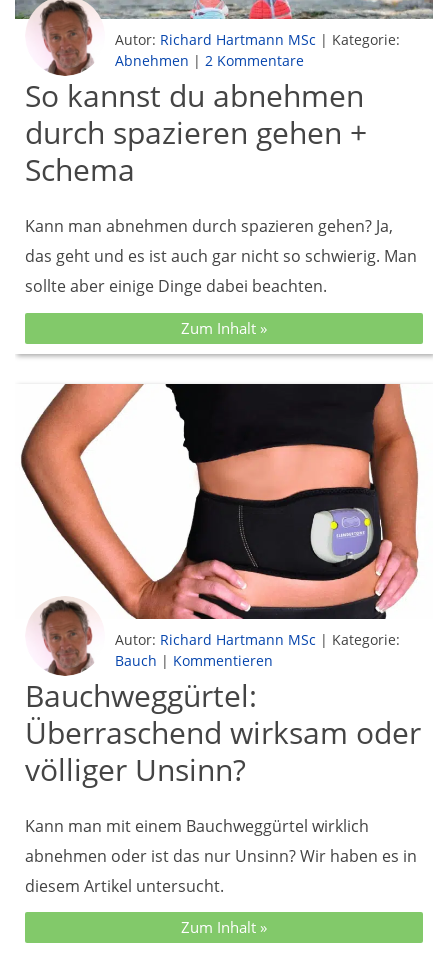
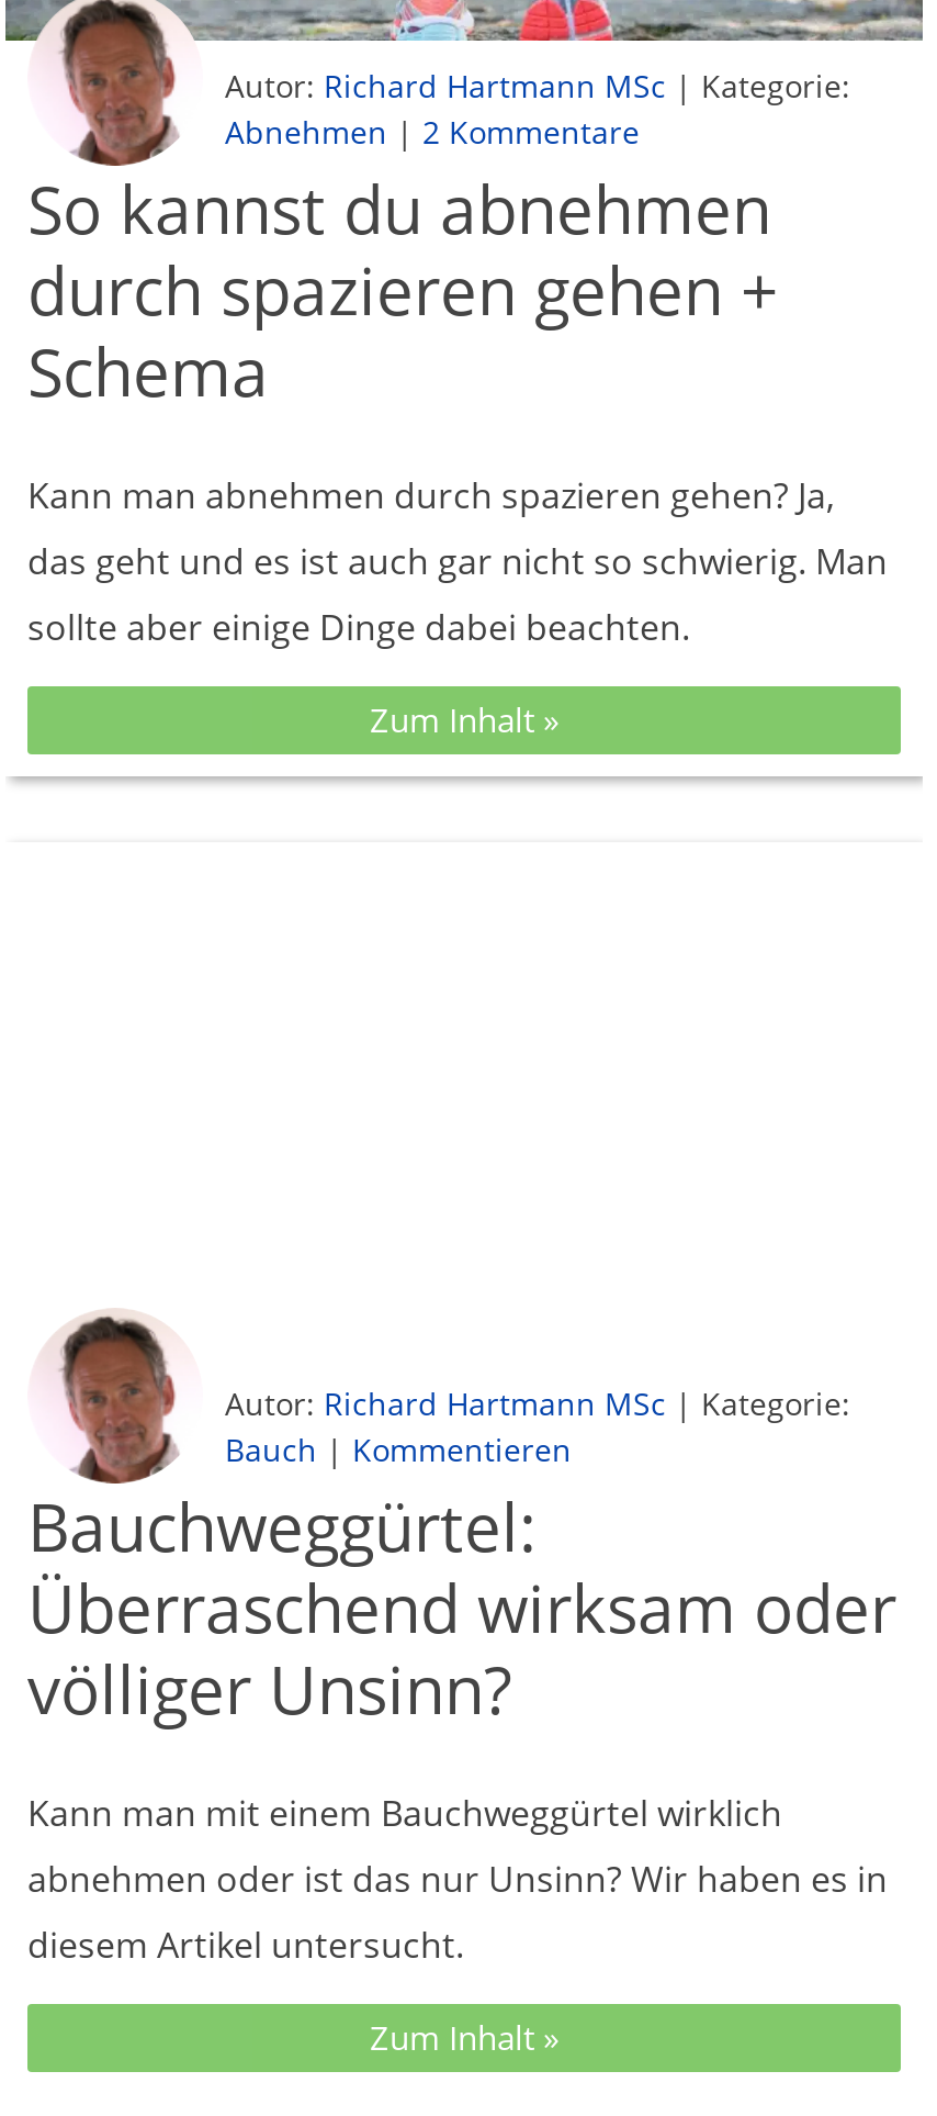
- [image]
